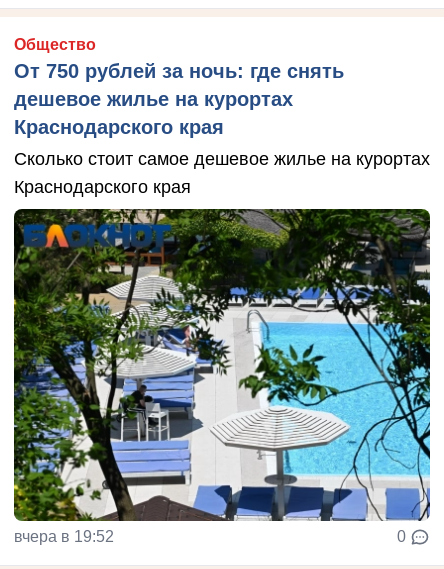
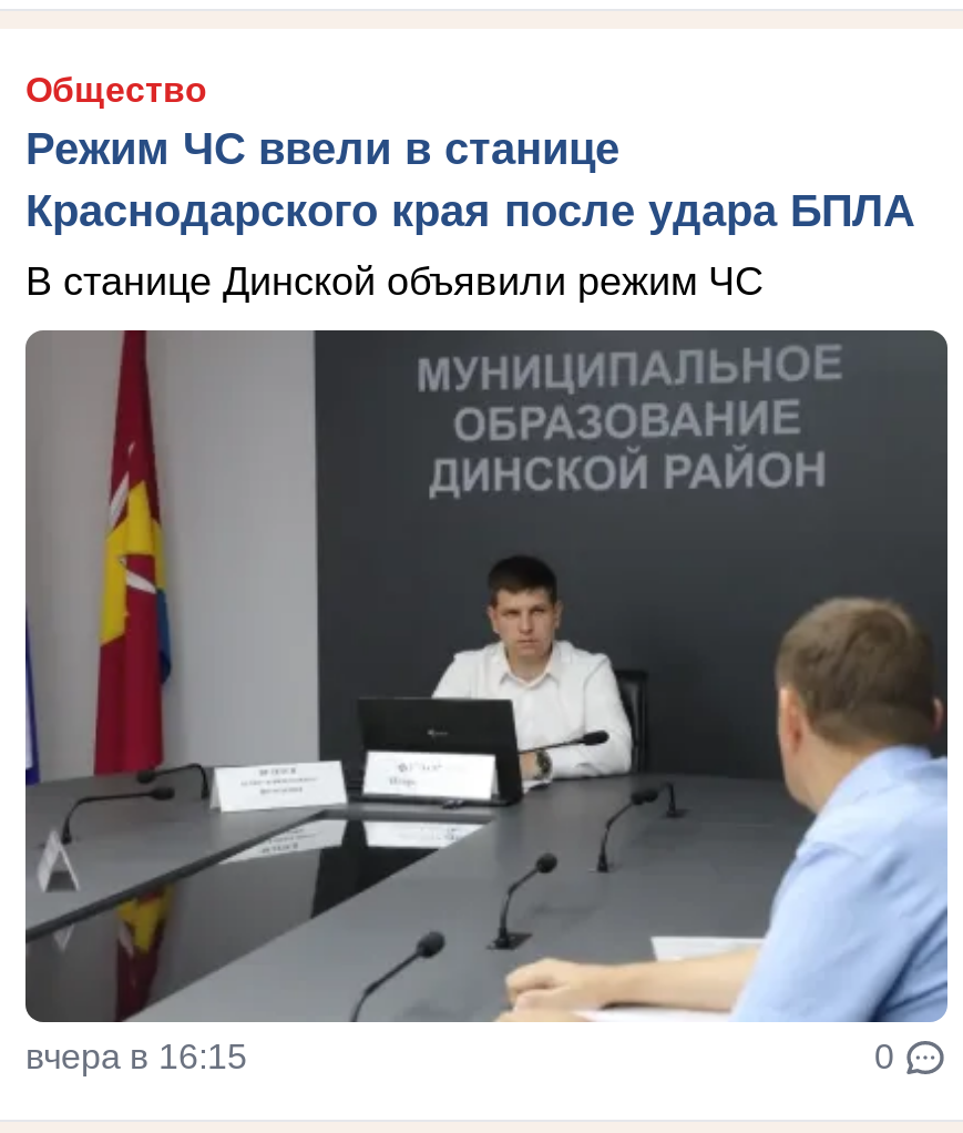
- От 750 рублей за ночь: где снять
- дешевое жилье на курортах
- Краснодарского края
+ Режим ЧС ввели в станице
+ Краснодарского края после удара БПЛА

- Сколько стоит самое дешевое жилье на курортах
- Краснодарского края
+ В станице Динской объявили режим ЧС

- [image]
- вчера в 19:52
+ [image]
+ вчера в 16:15
